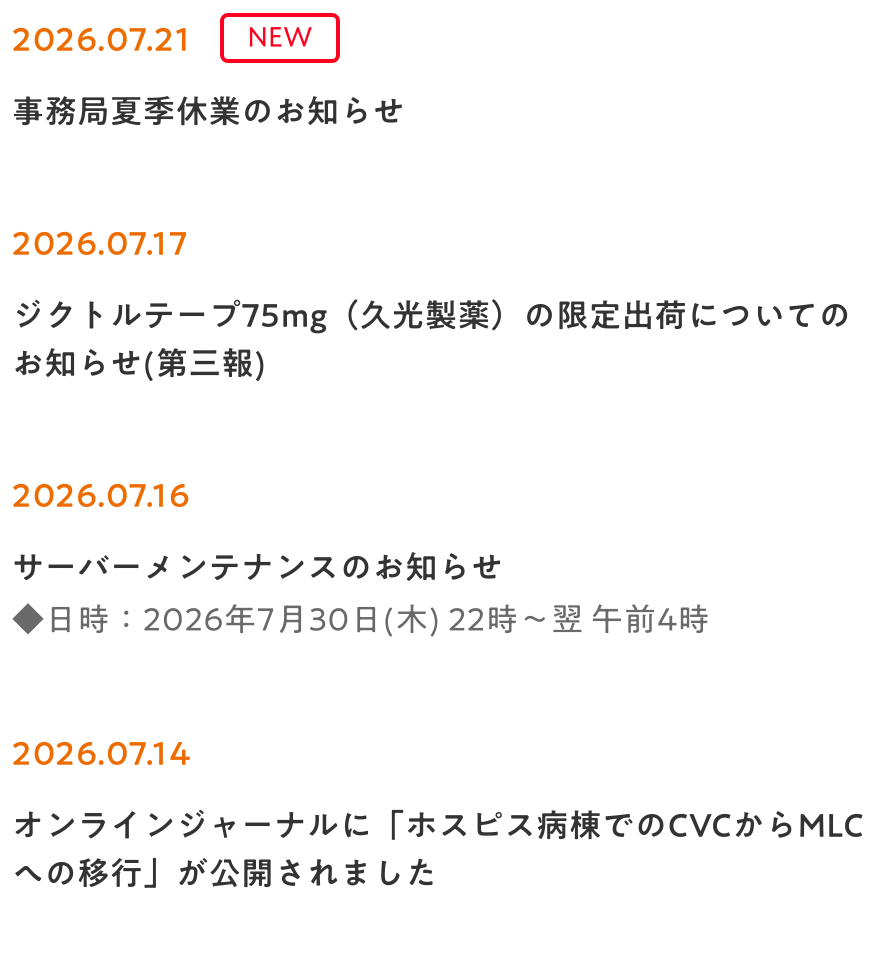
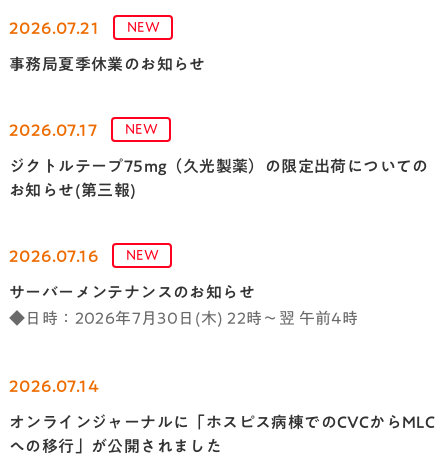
+ NEW

+ NEW
